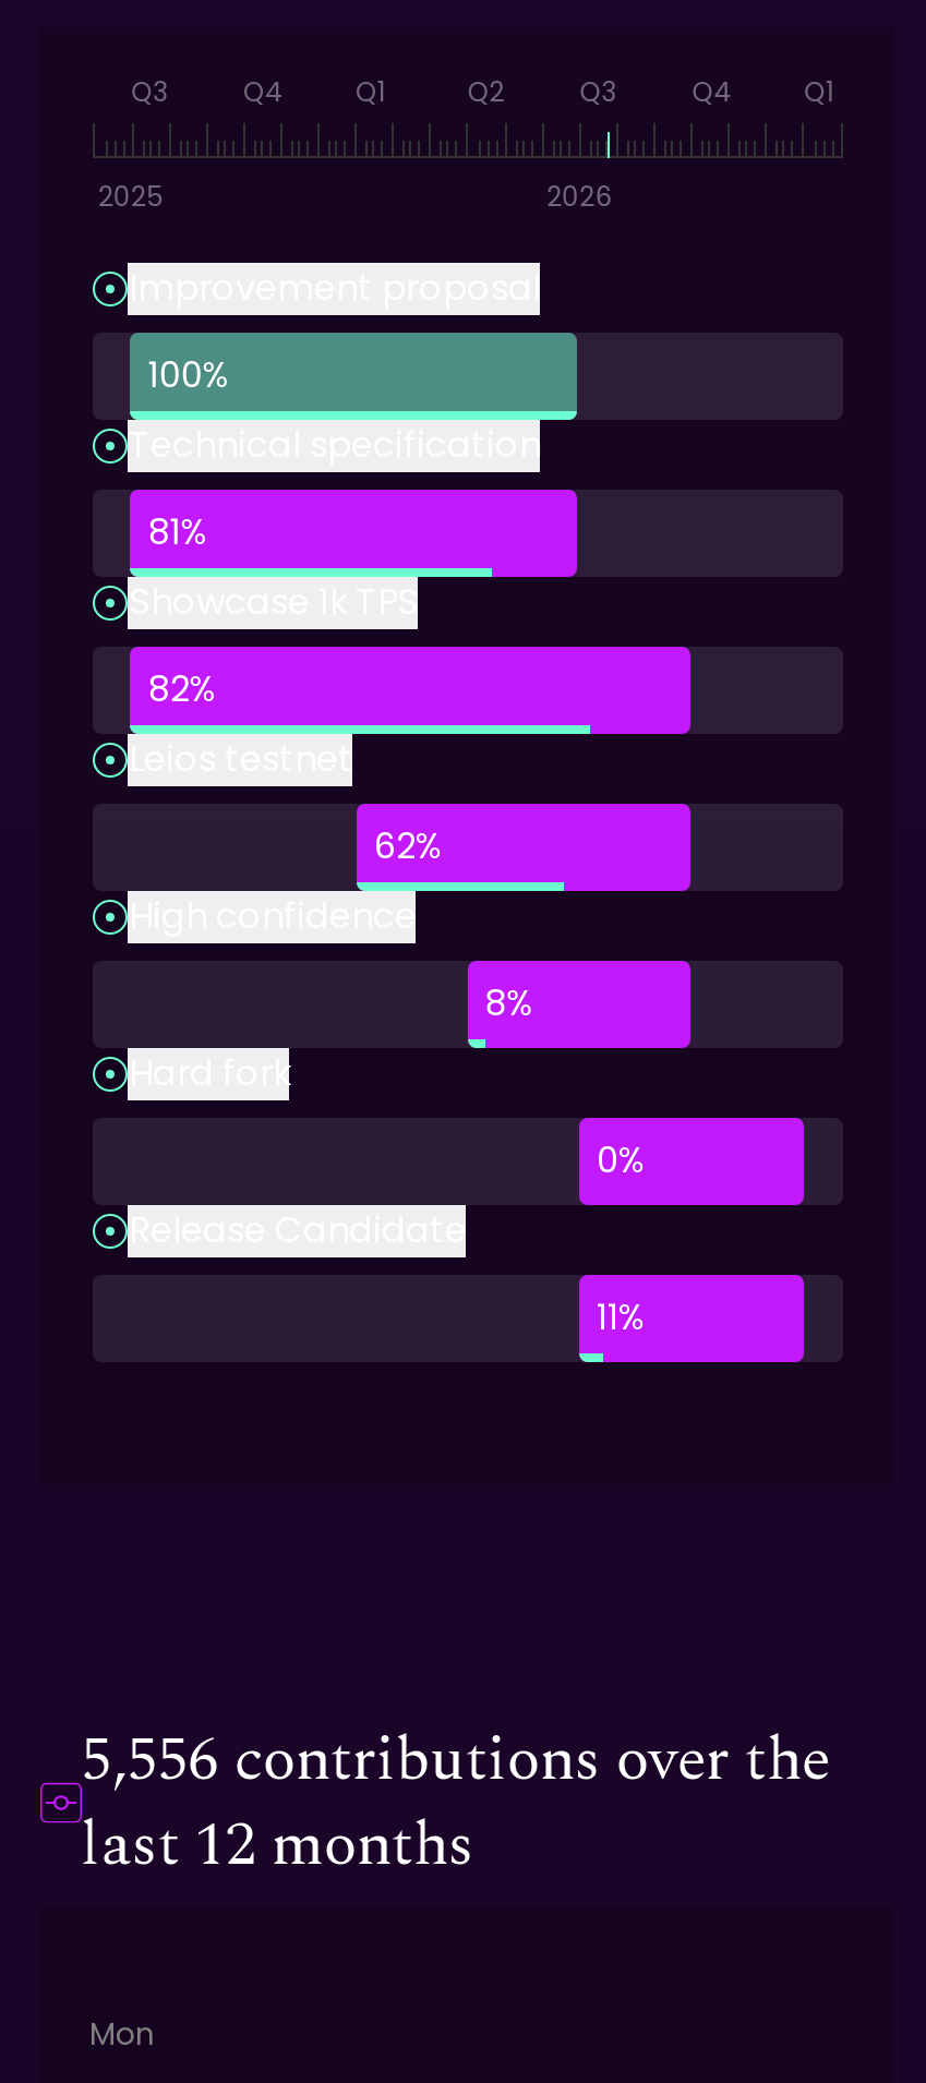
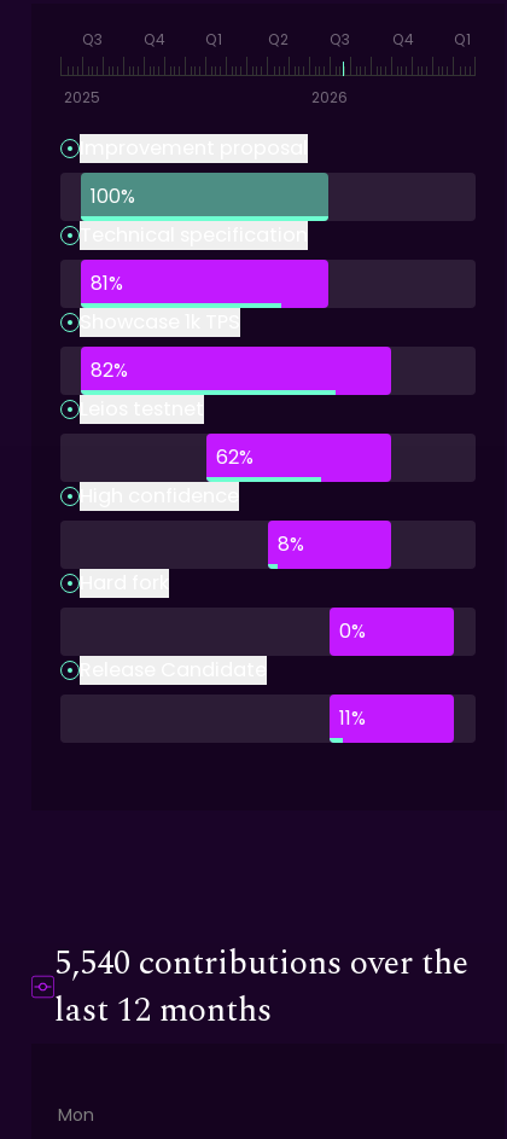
- 5,556 contributions over the
+ 5,540 contributions over the
